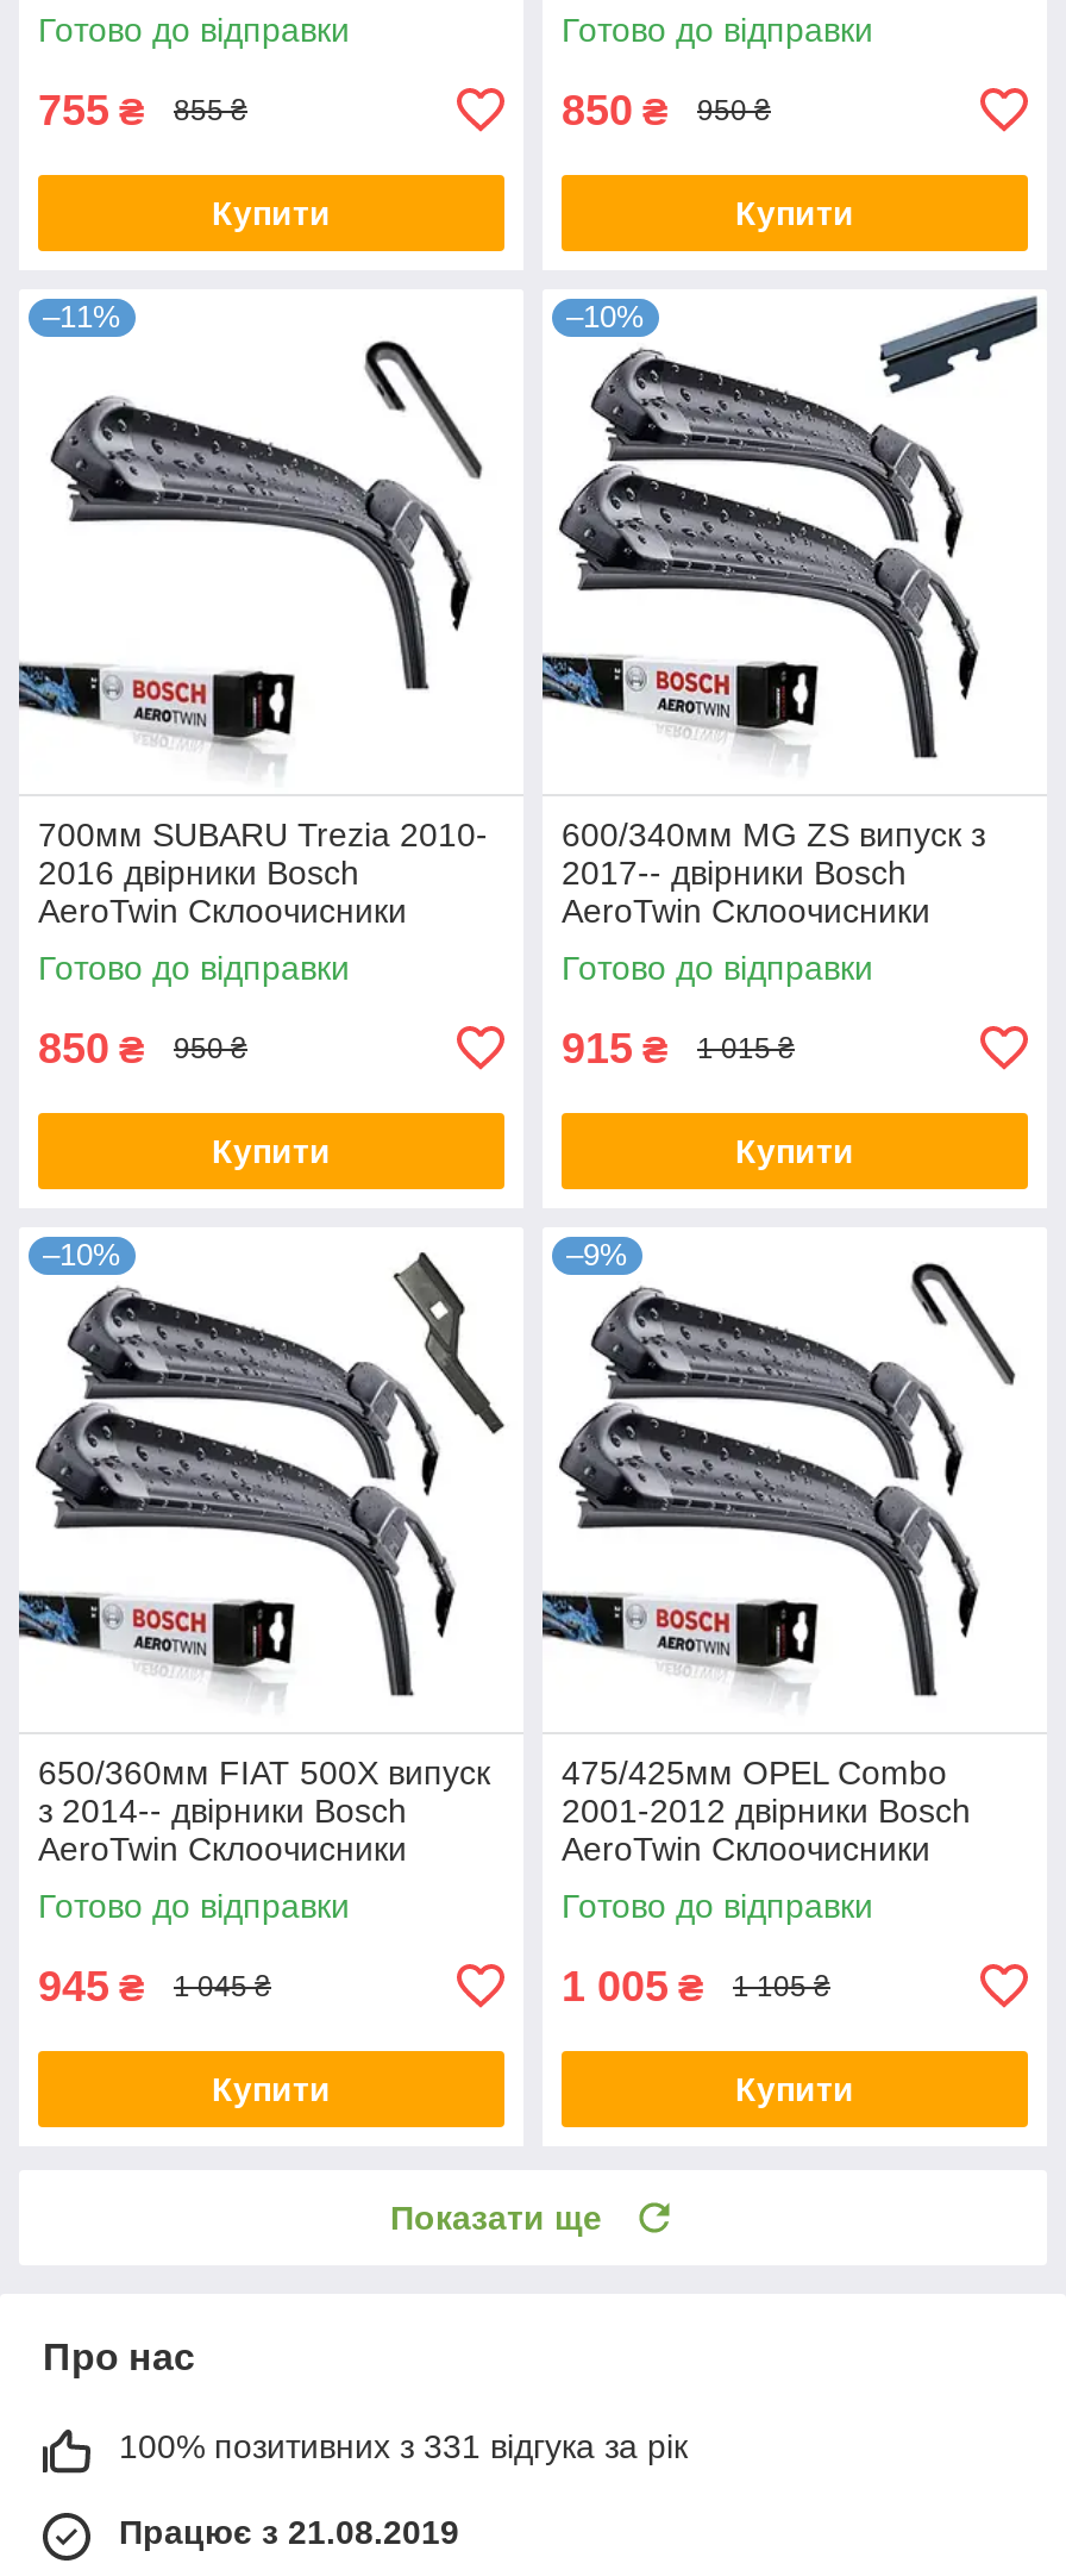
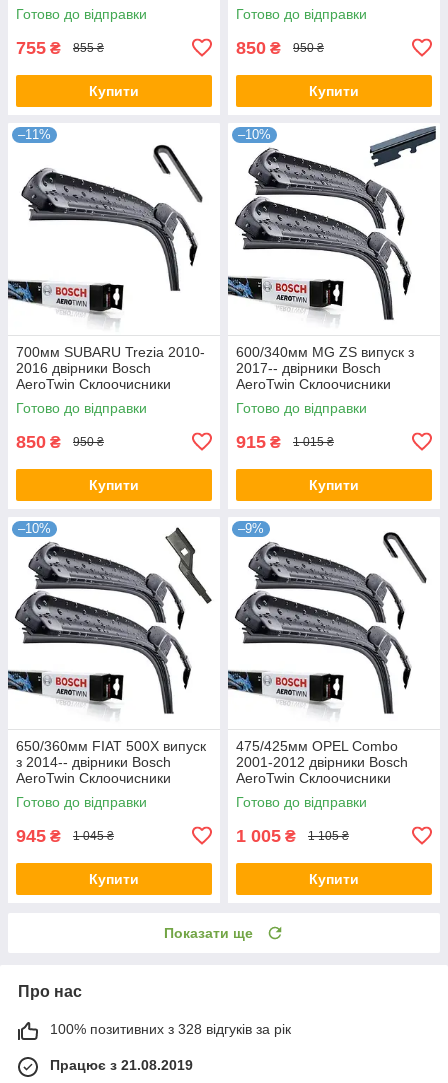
- 100% позитивних з 331 відгука за рік
+ 100% позитивних з 328 відгуків за рік
